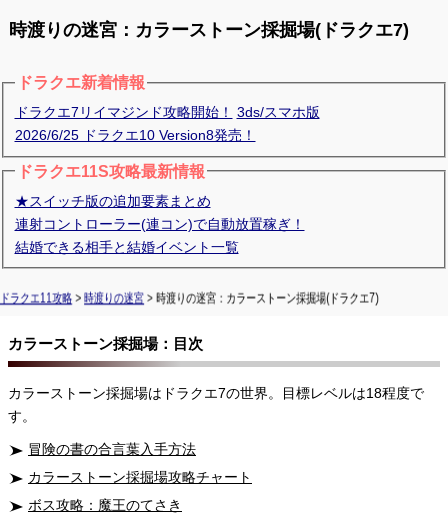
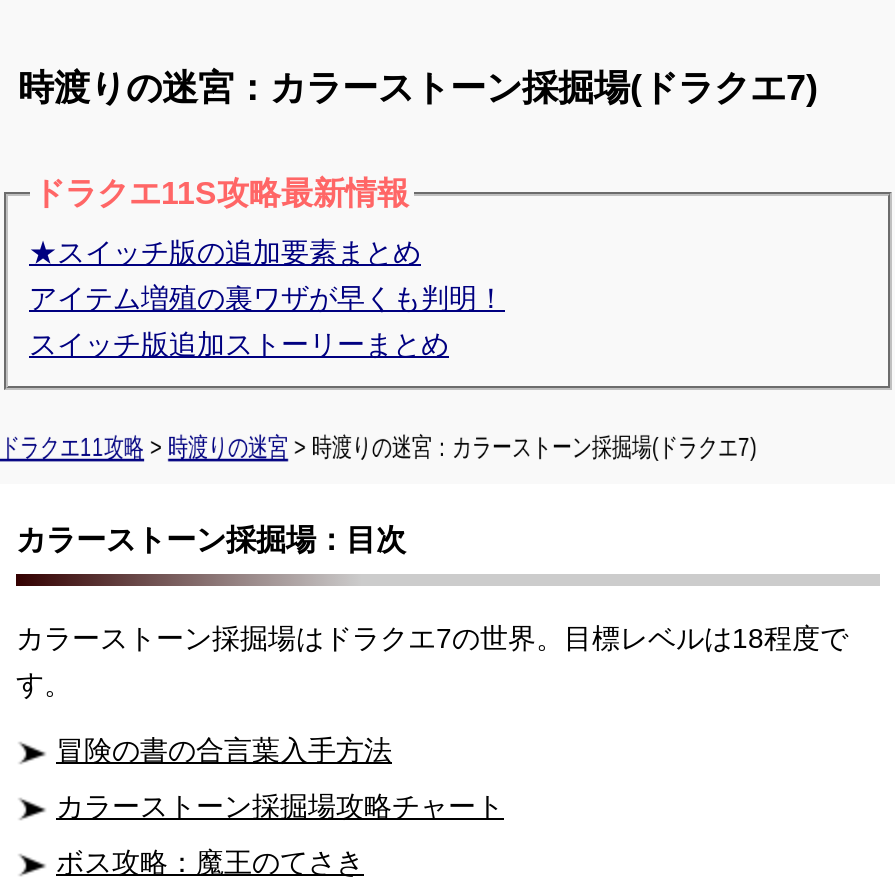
- ドラクエ新着情報
- ドラクエ7リイマジンド攻略開始！ 3ds/スマホ版
- 2026/6/25 ドラクエ10 Version8発売！

- 連射コントローラー(連コン)で自動放置稼ぎ！
- 結婚できる相手と結婚イベント一覧
+ アイテム増殖の裏ワザが早くも判明！
+ スイッチ版追加ストーリーまとめ
